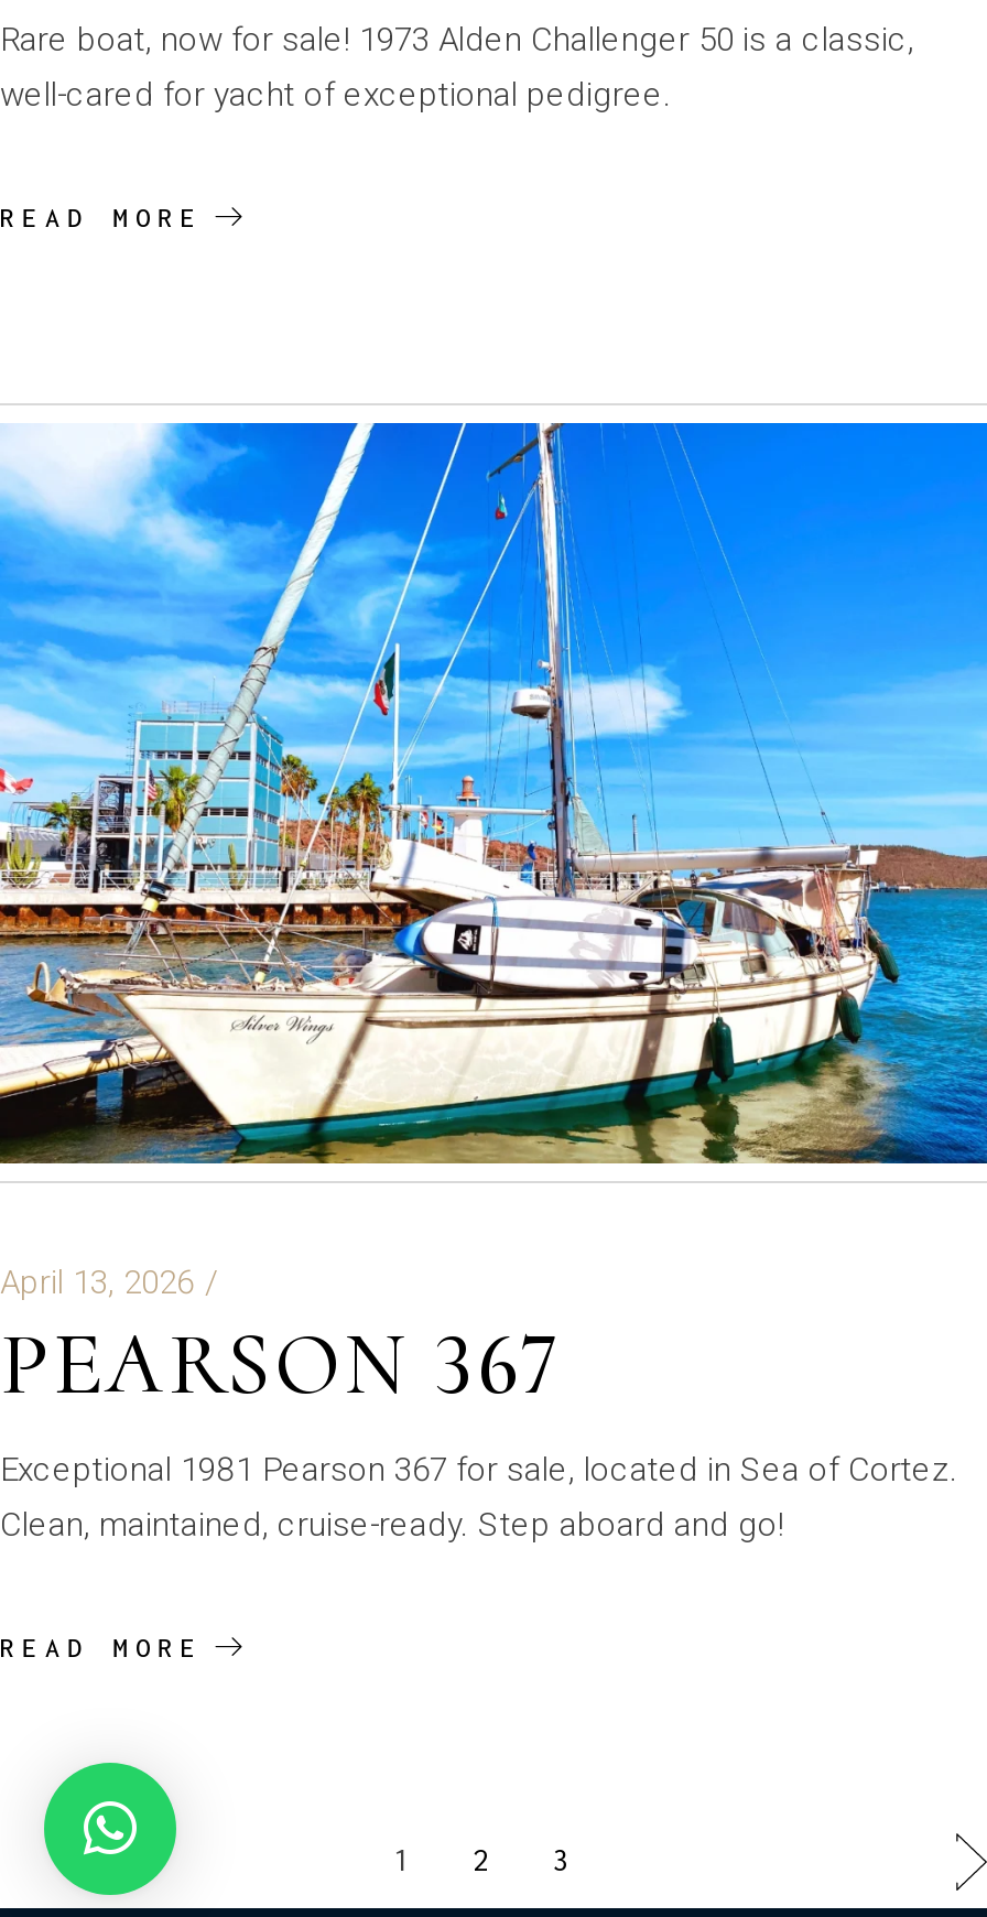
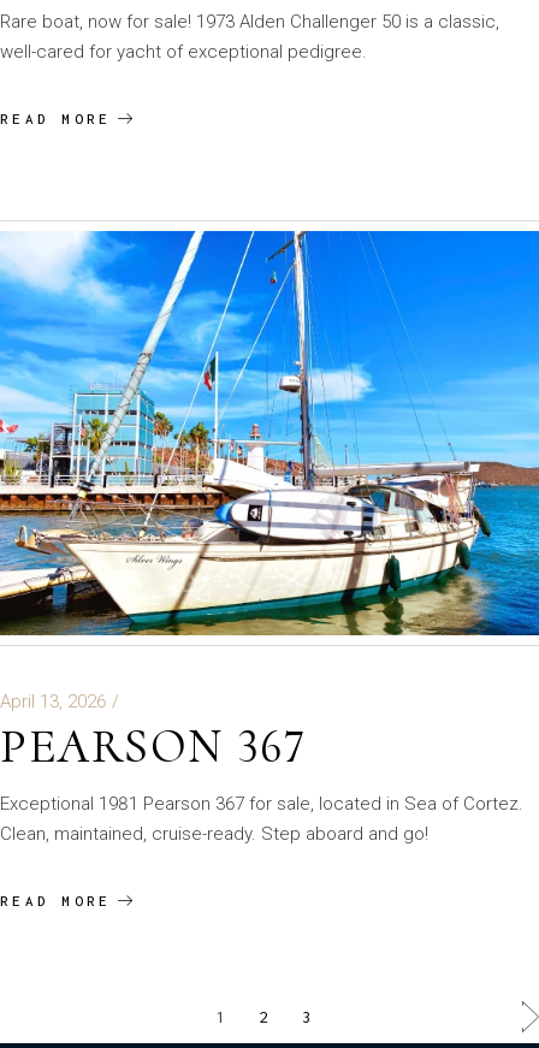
- [image]
